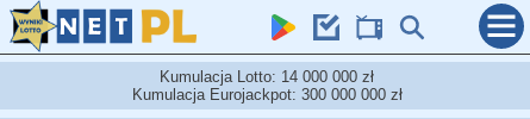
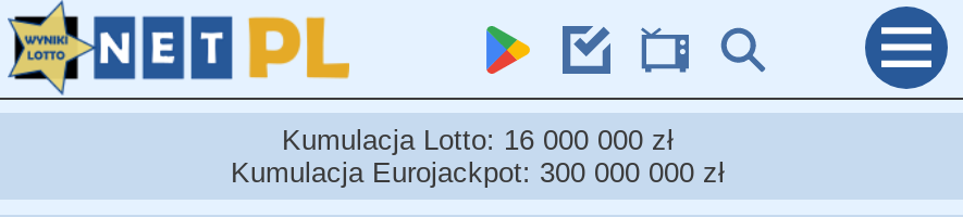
- Kumulacja Lotto: 14 000 000 zł
+ Kumulacja Lotto: 16 000 000 zł
